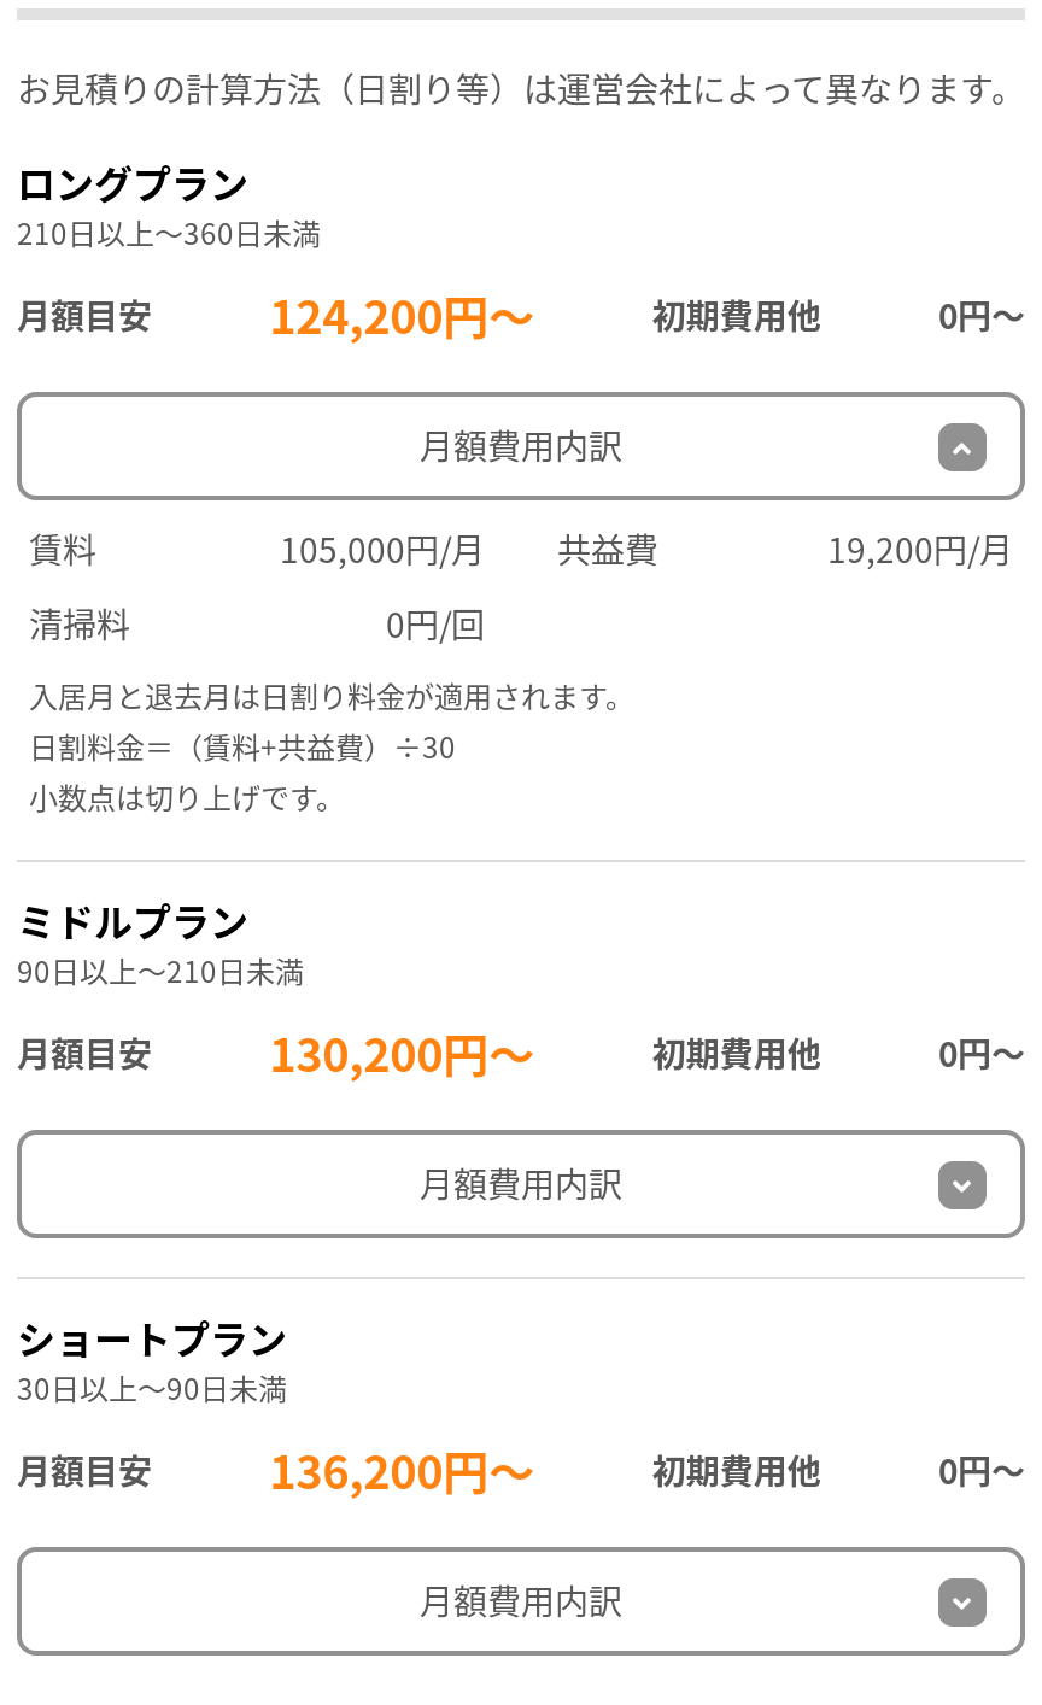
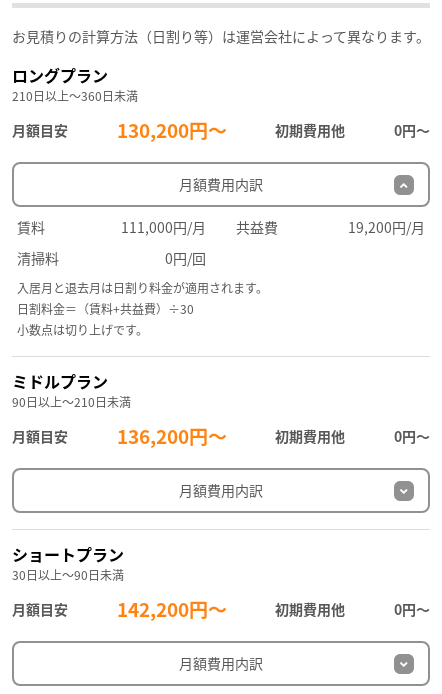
- 124,200円～
+ 130,200円～

- 105,000円/月 共益費
+ 111,000円/月 共益費

- 130,200円～
+ 136,200円～

- 136,200円～
+ 142,200円～
